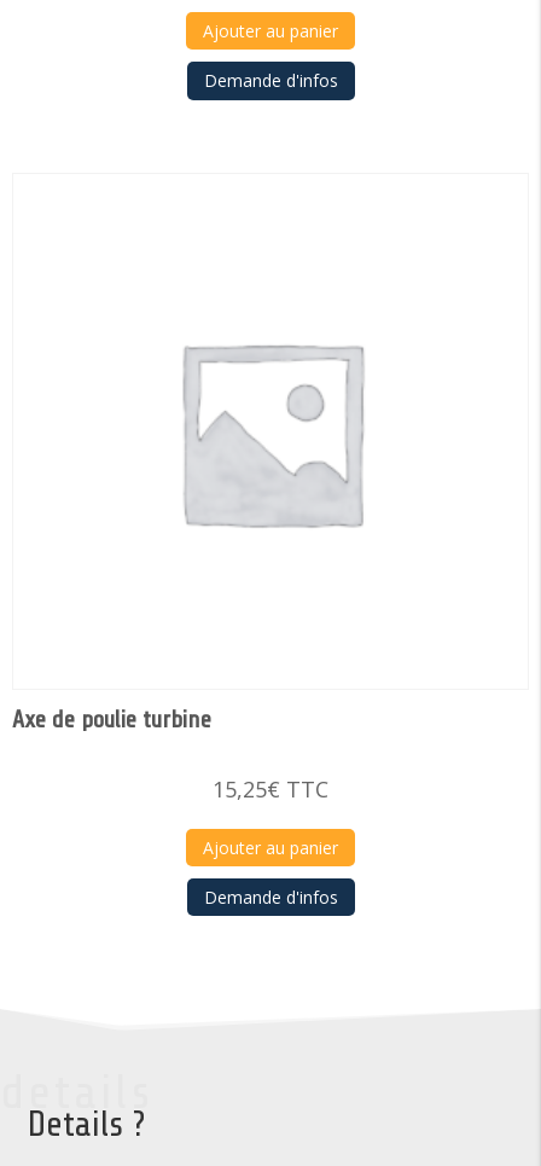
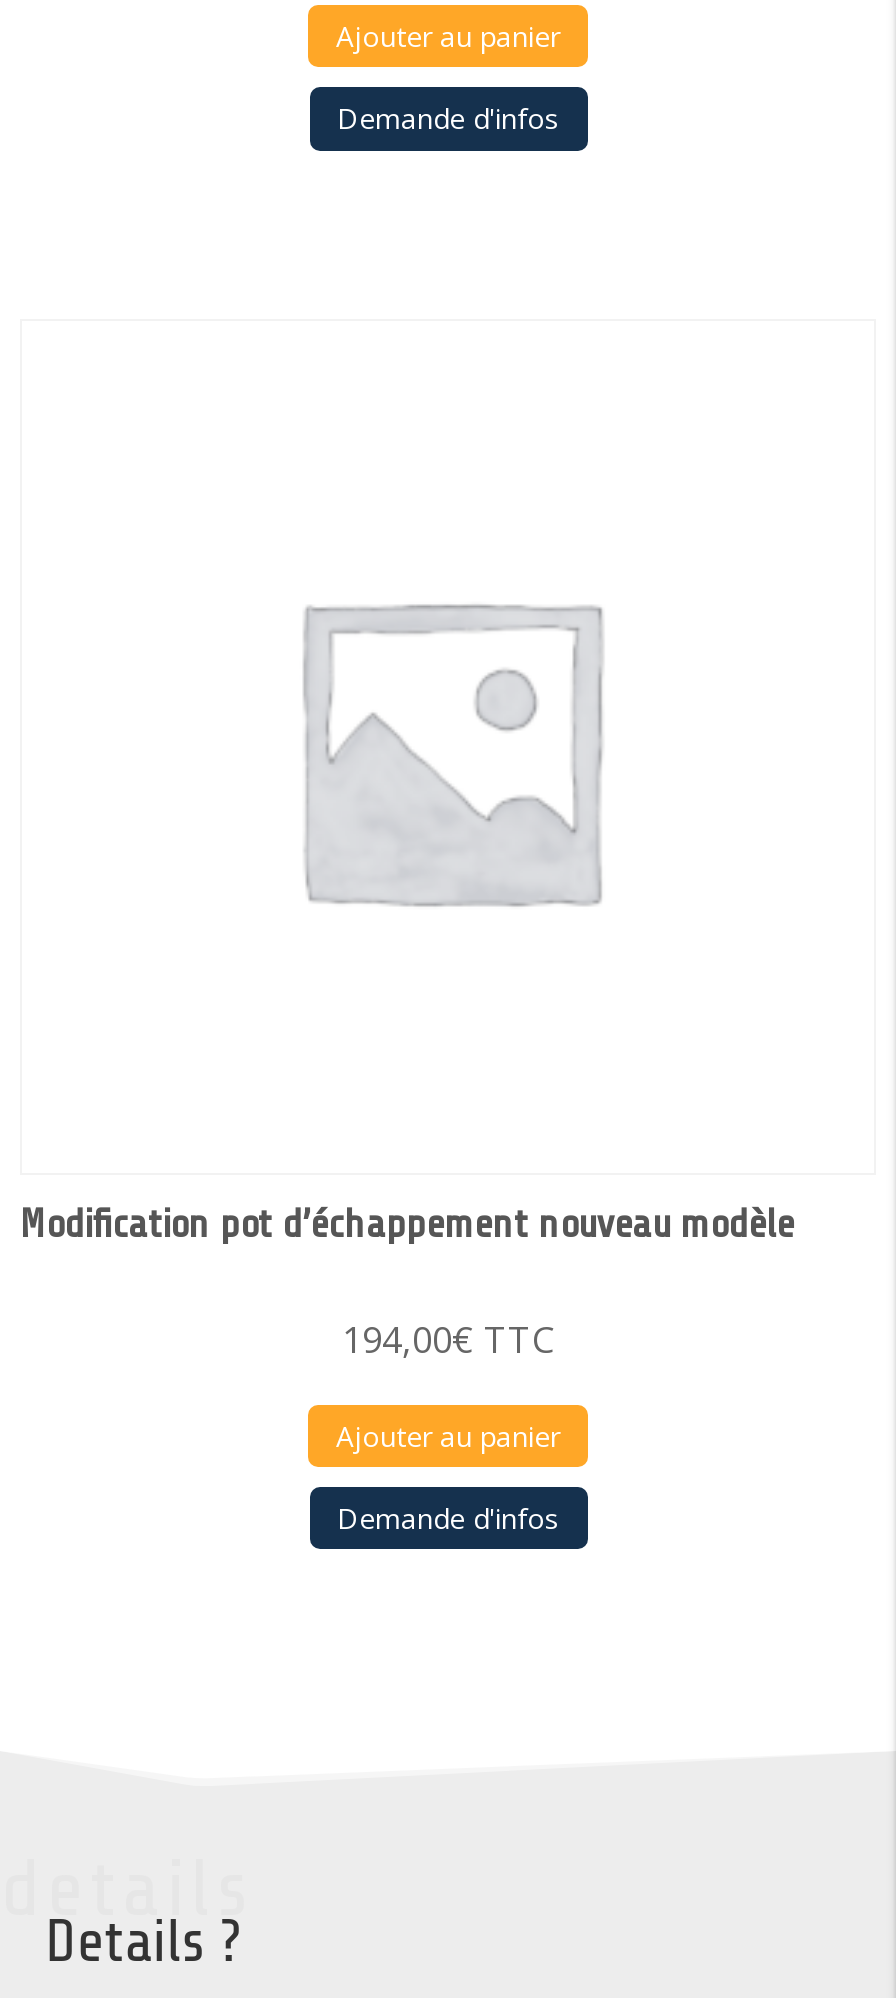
- Axe de poulie turbine
+ Modification pot d’échappement nouveau modèle

- 15,25€ TTC
+ 194,00€ TTC
